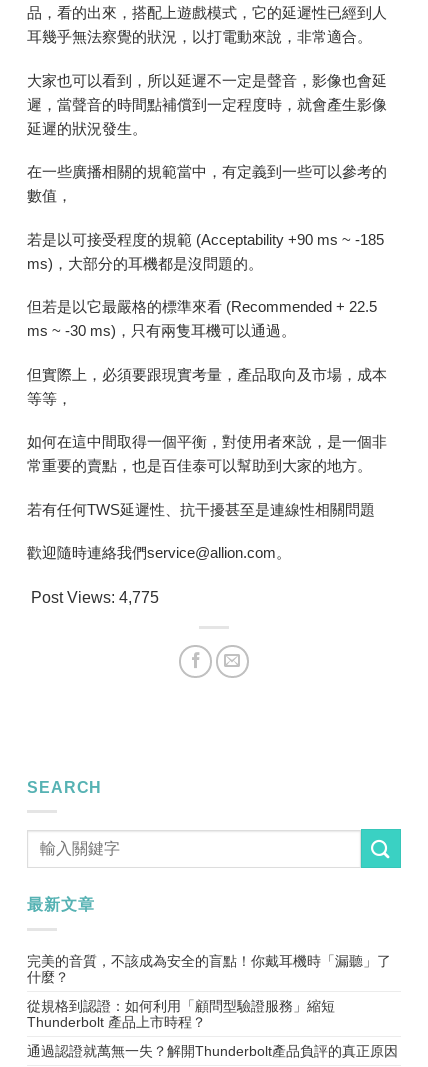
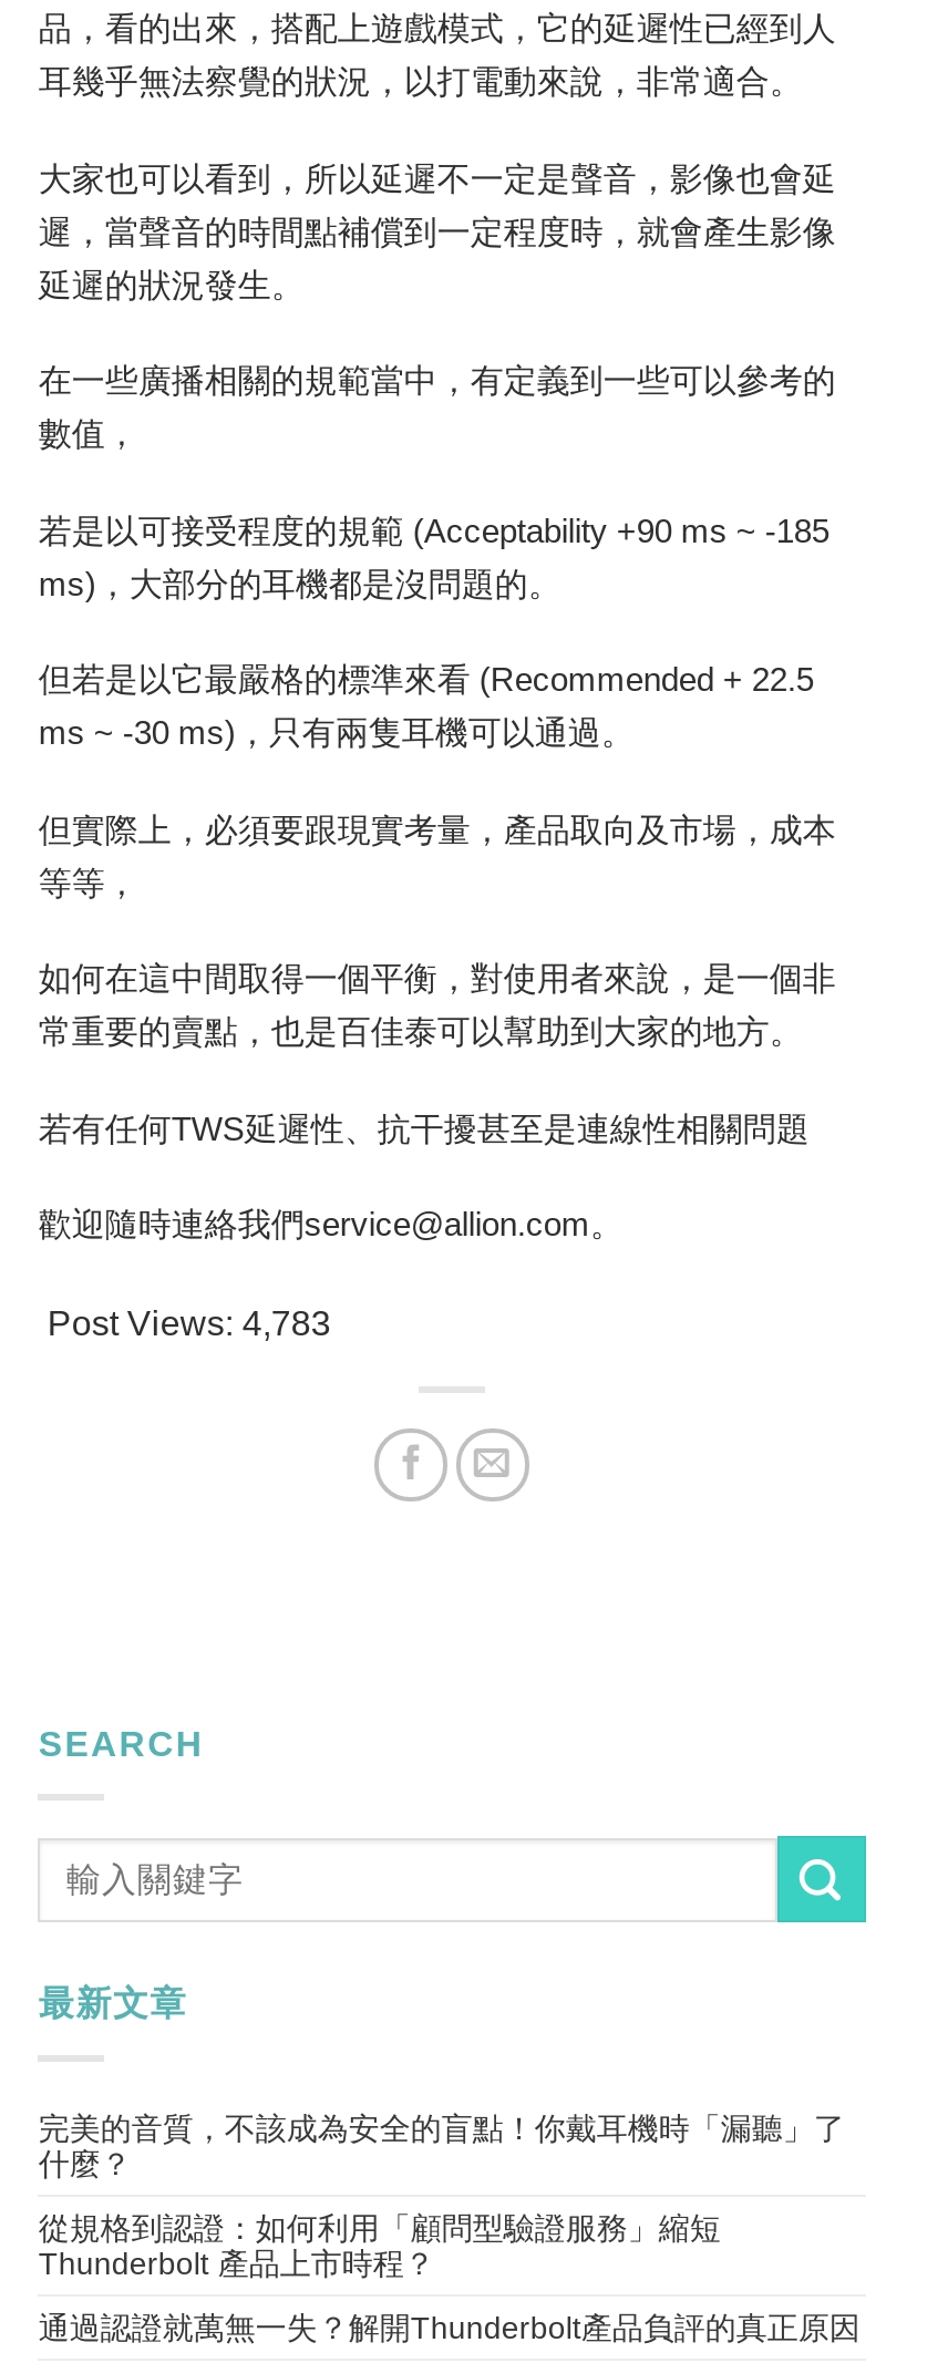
- Post Views: 4,775
+ Post Views: 4,783
